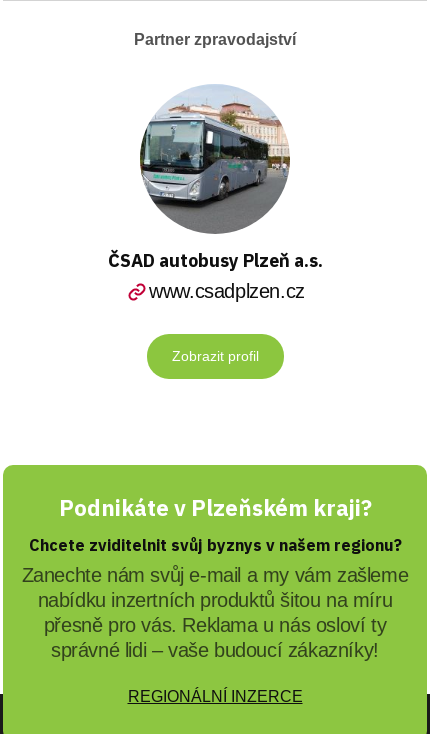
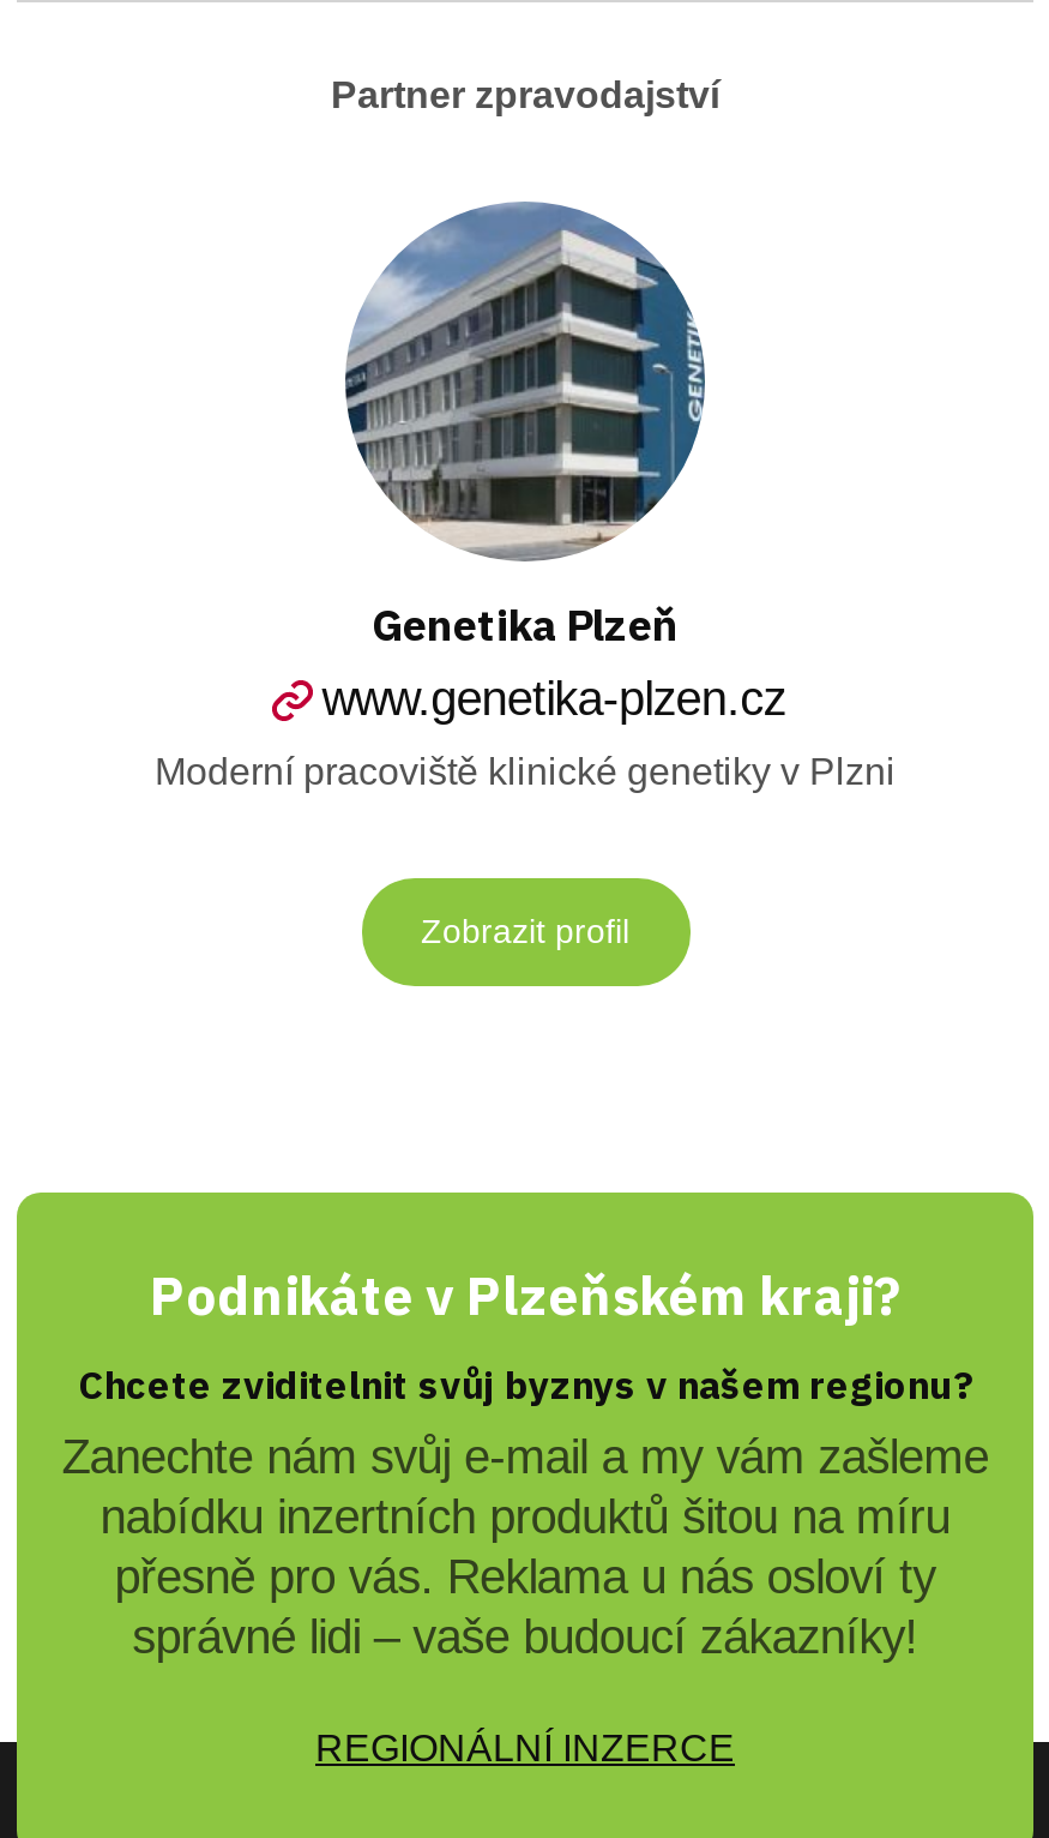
- [image]
- ČSAD autobusy Plzeň a.s.
- www.csadplzen.cz
+ [image]
+ Genetika Plzeň
+ www.genetika-plzen.cz
+ Moderní pracoviště klinické genetiky v Plzni
